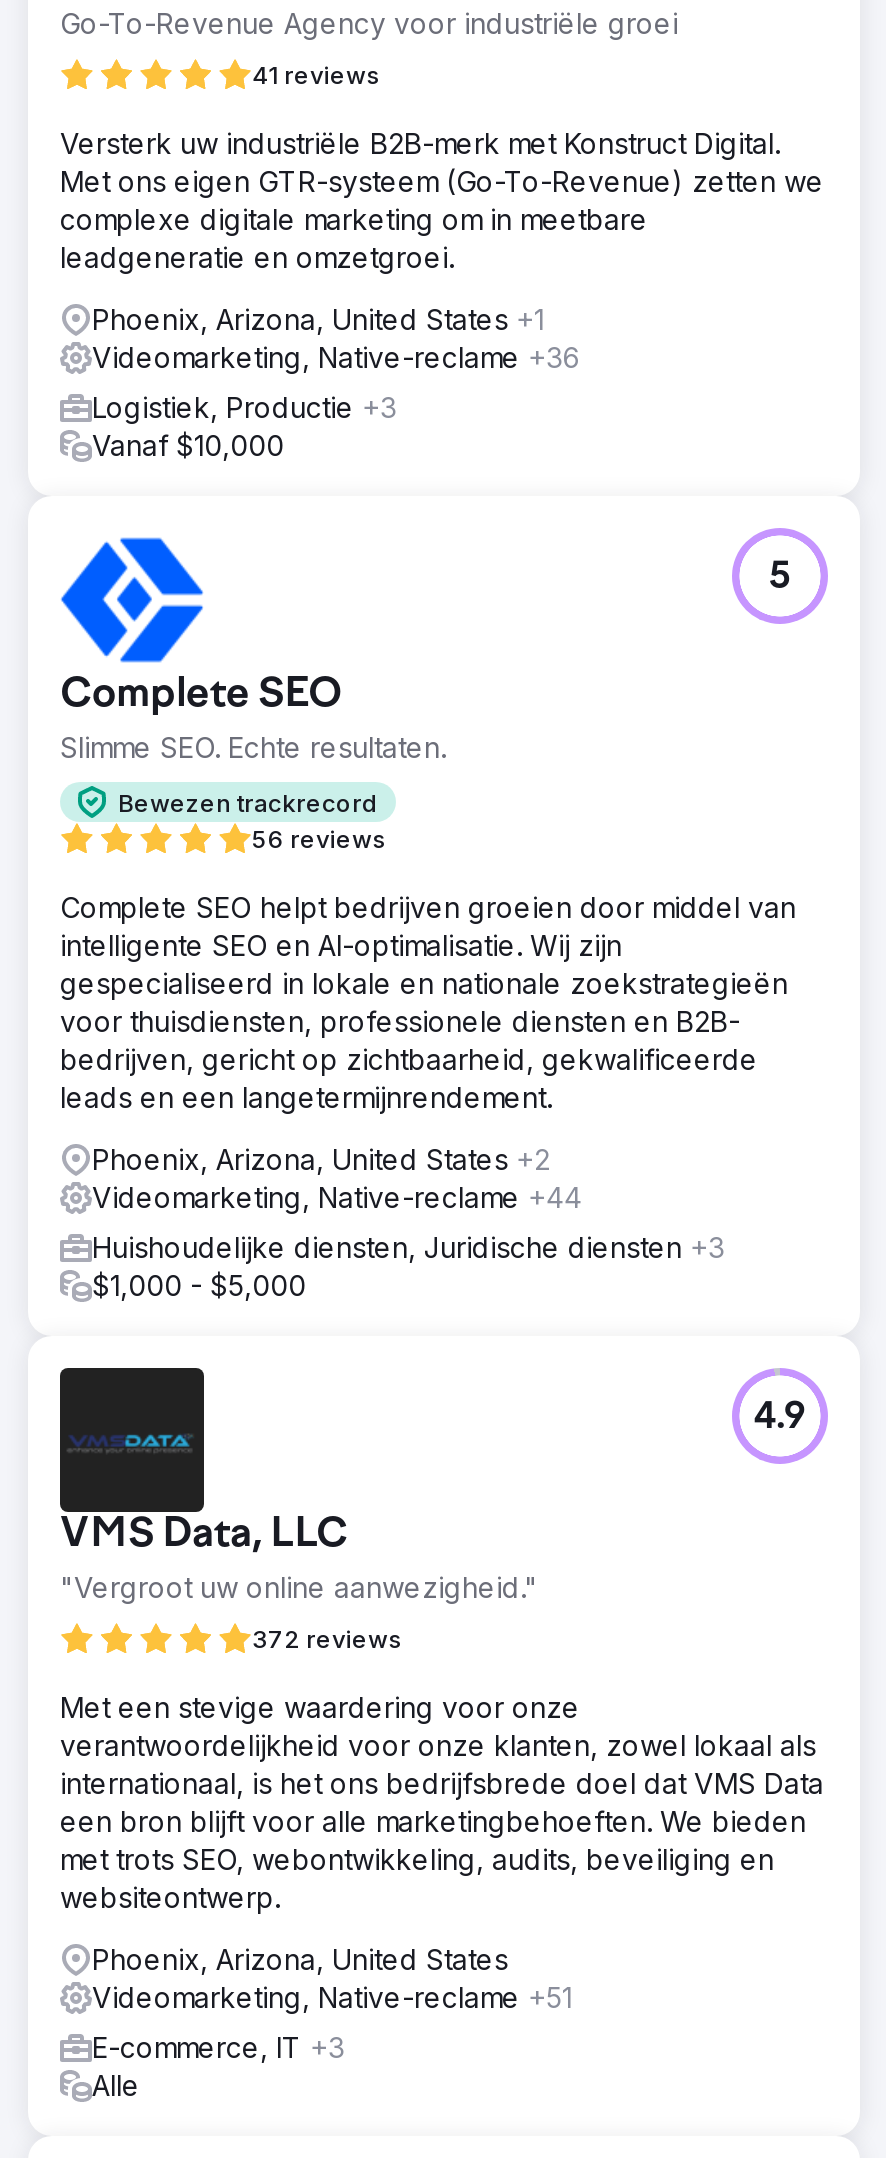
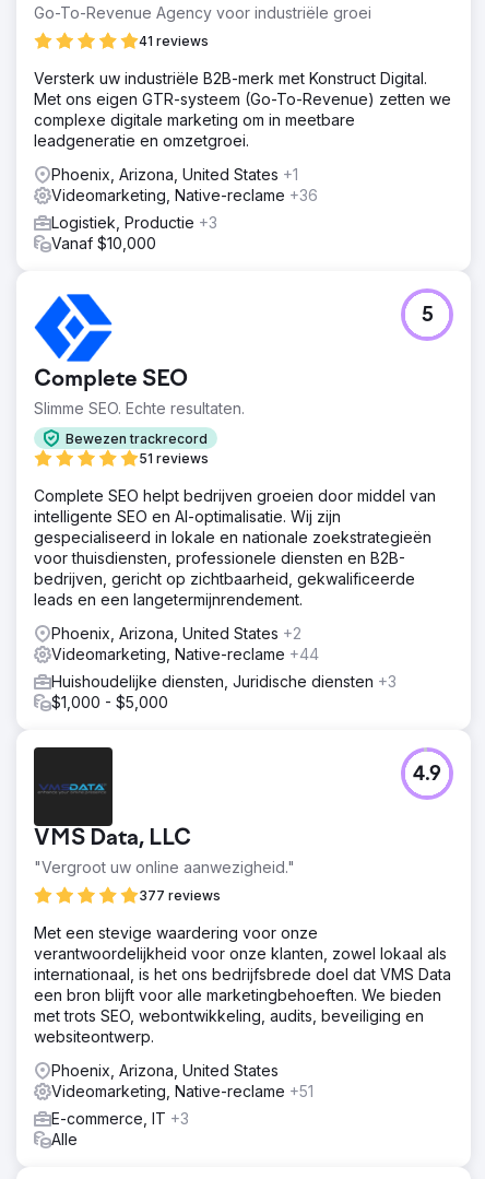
- 56 reviews
+ 51 reviews

- 372 reviews
+ 377 reviews
